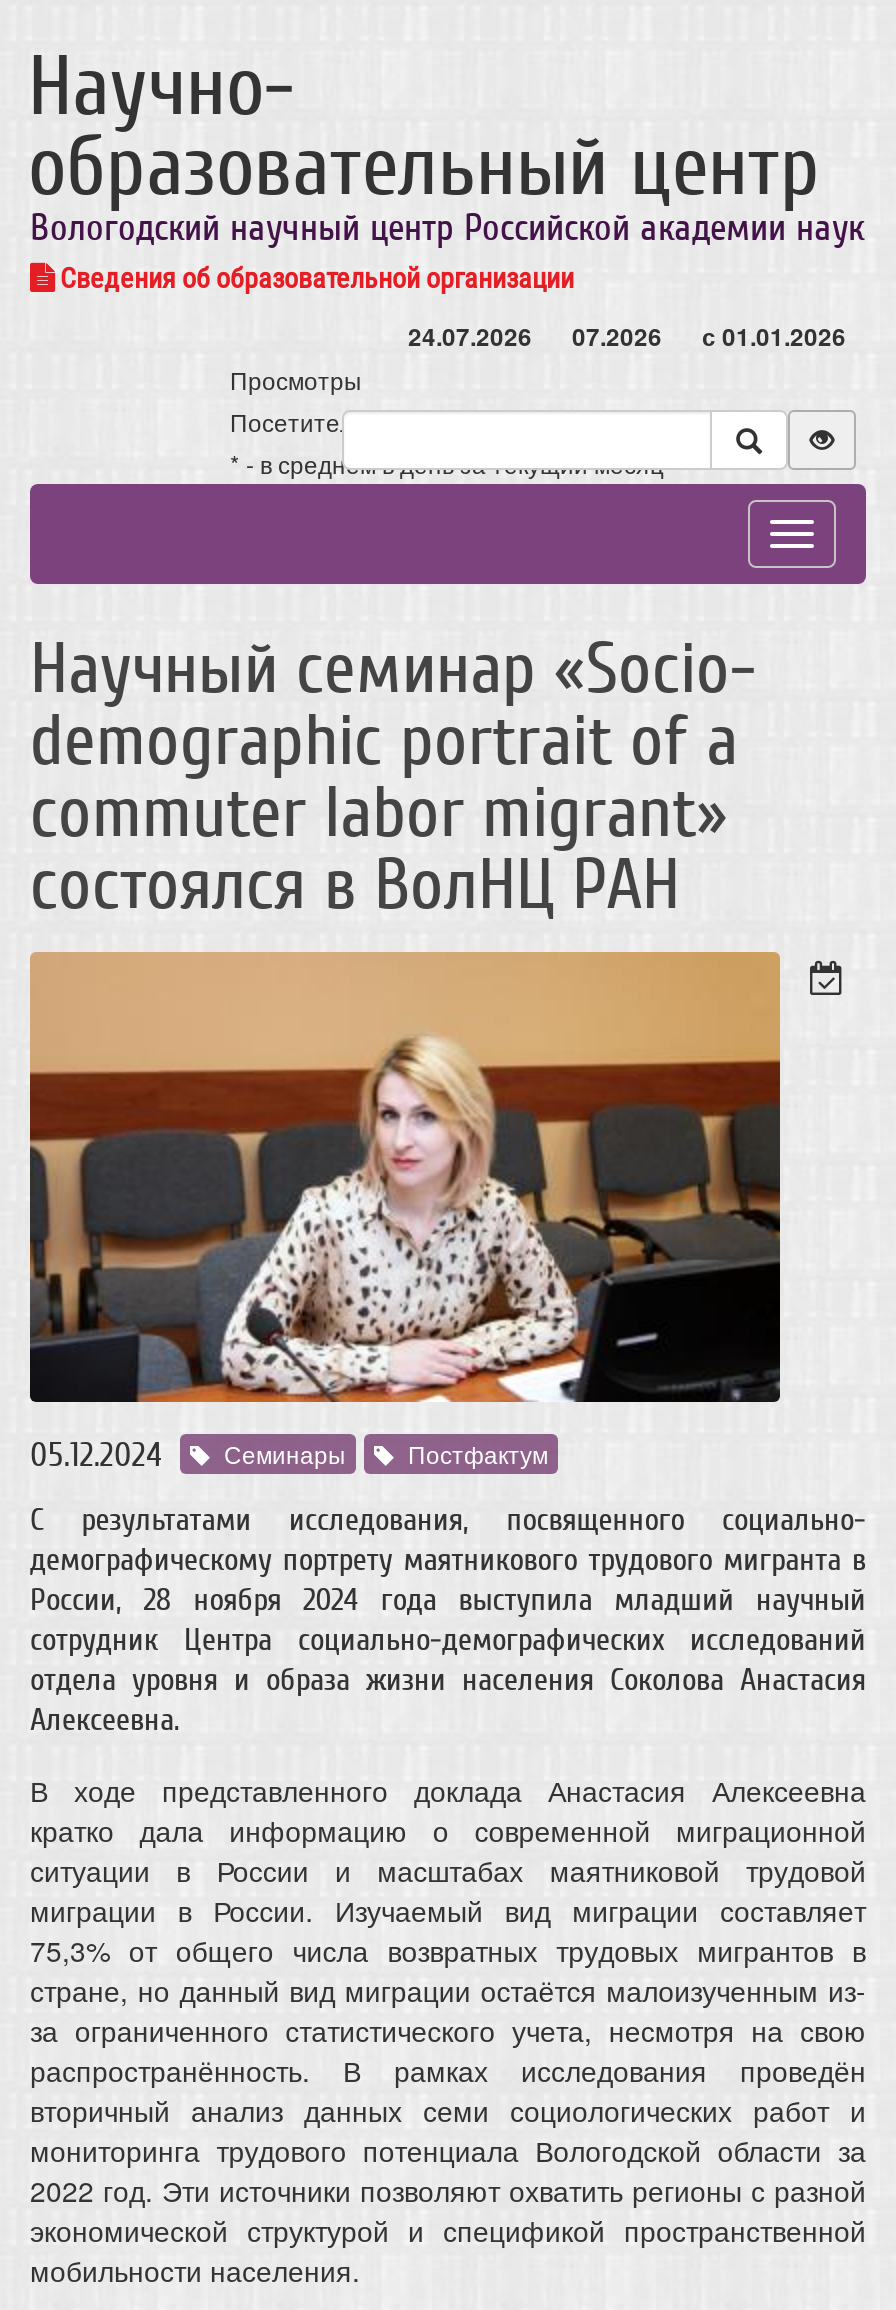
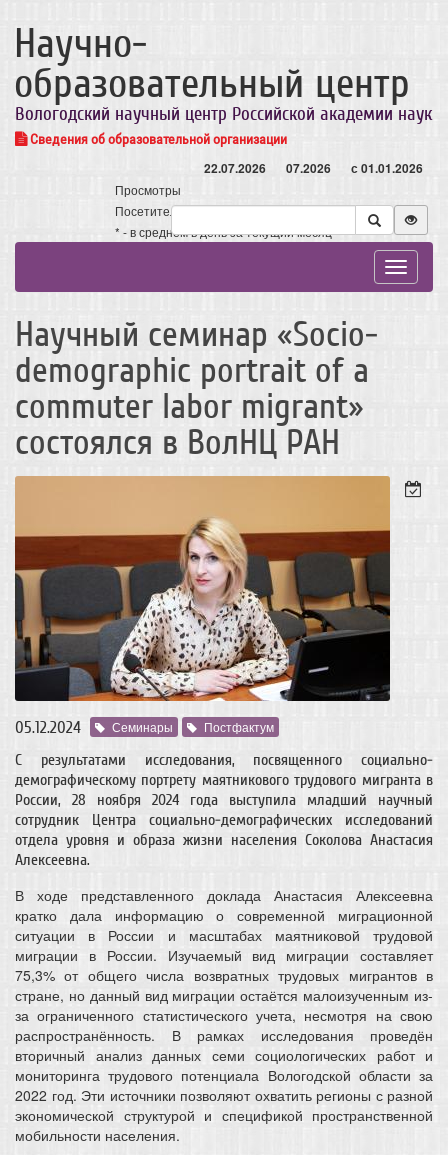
- 24.07.2026 07.2026 с 01.01.2026
+ 22.07.2026 07.2026 с 01.01.2026
